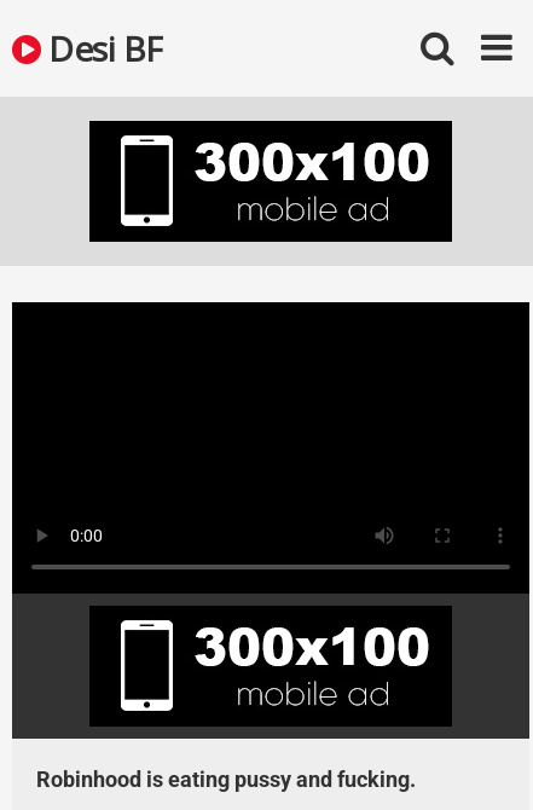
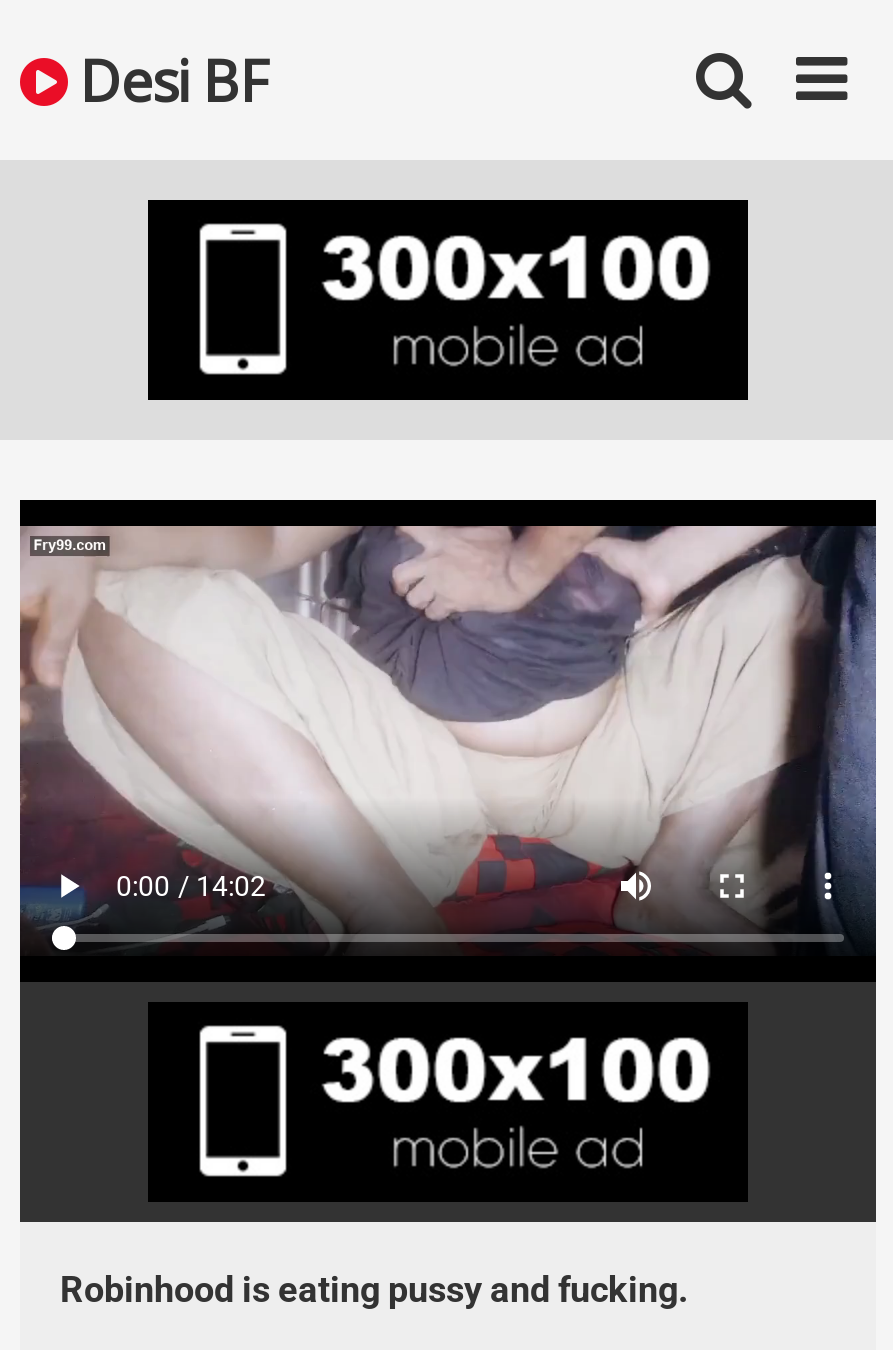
+ [image]
